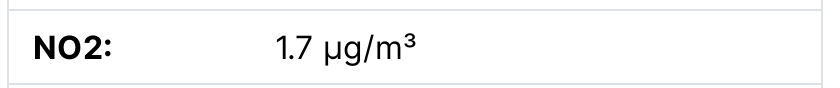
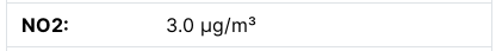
- 1.7 µg/m³
+ 3.0 µg/m³
